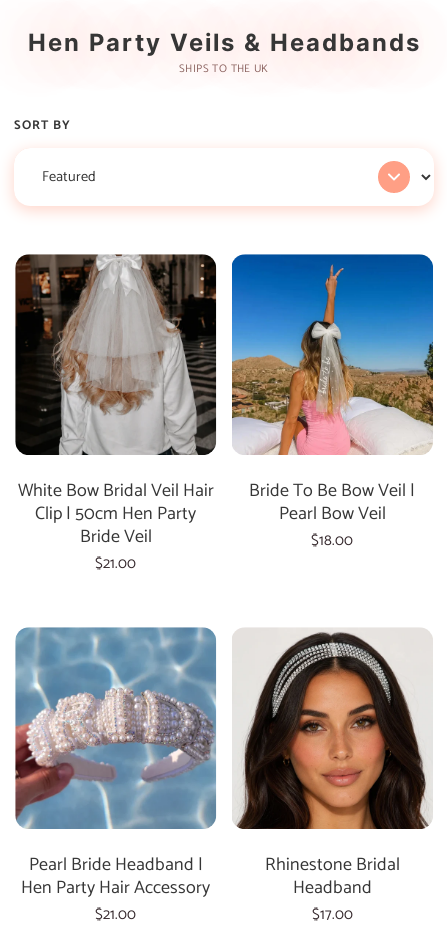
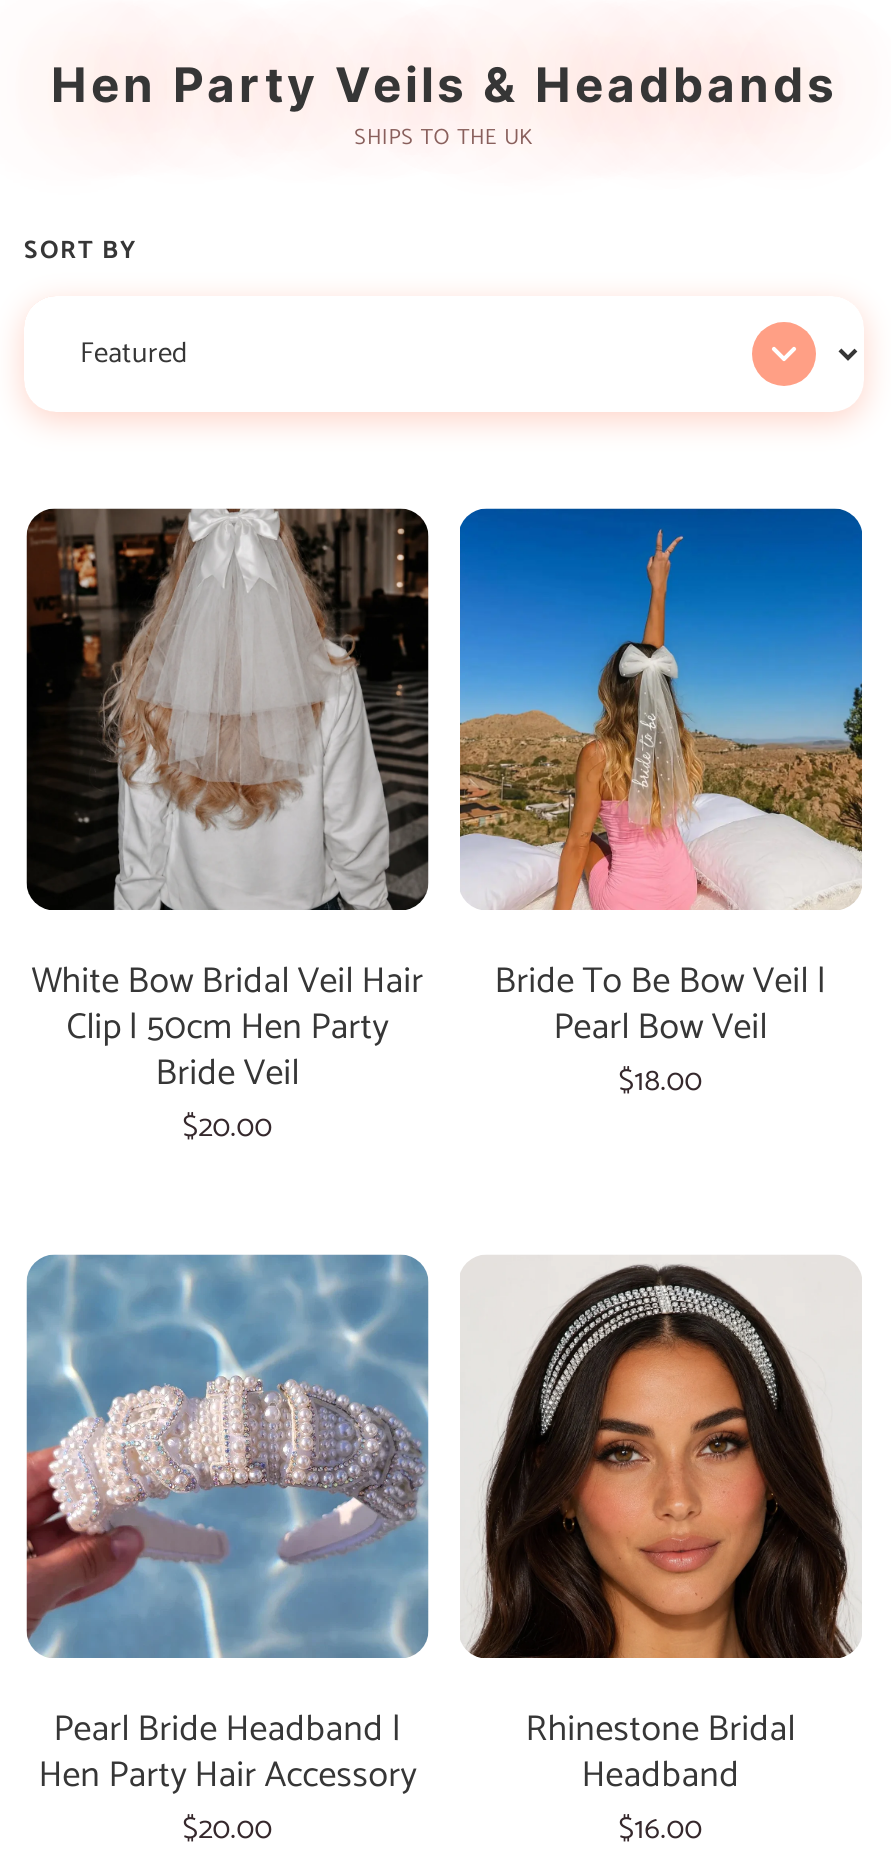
- $21.00
+ $20.00

- $21.00
+ $20.00

- $17.00
+ $16.00
